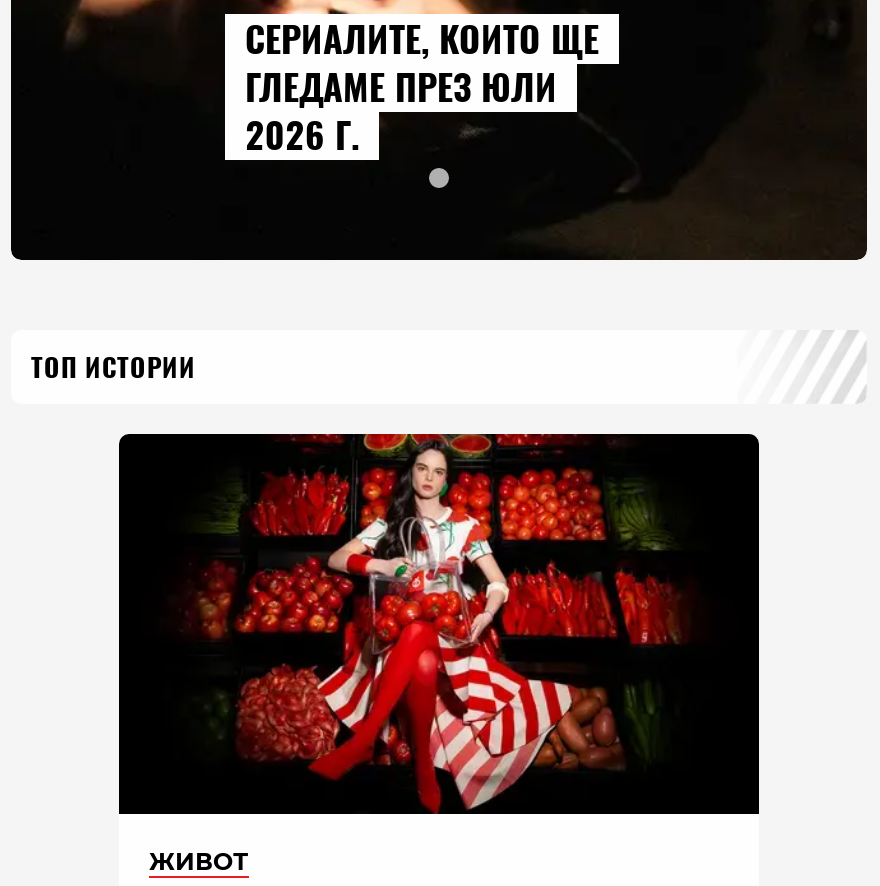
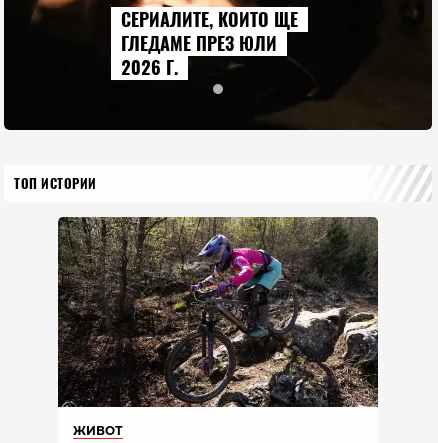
- [image]
+ [image]
